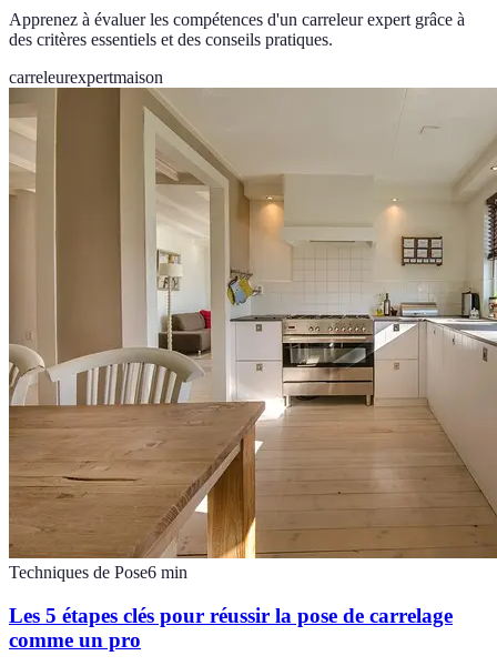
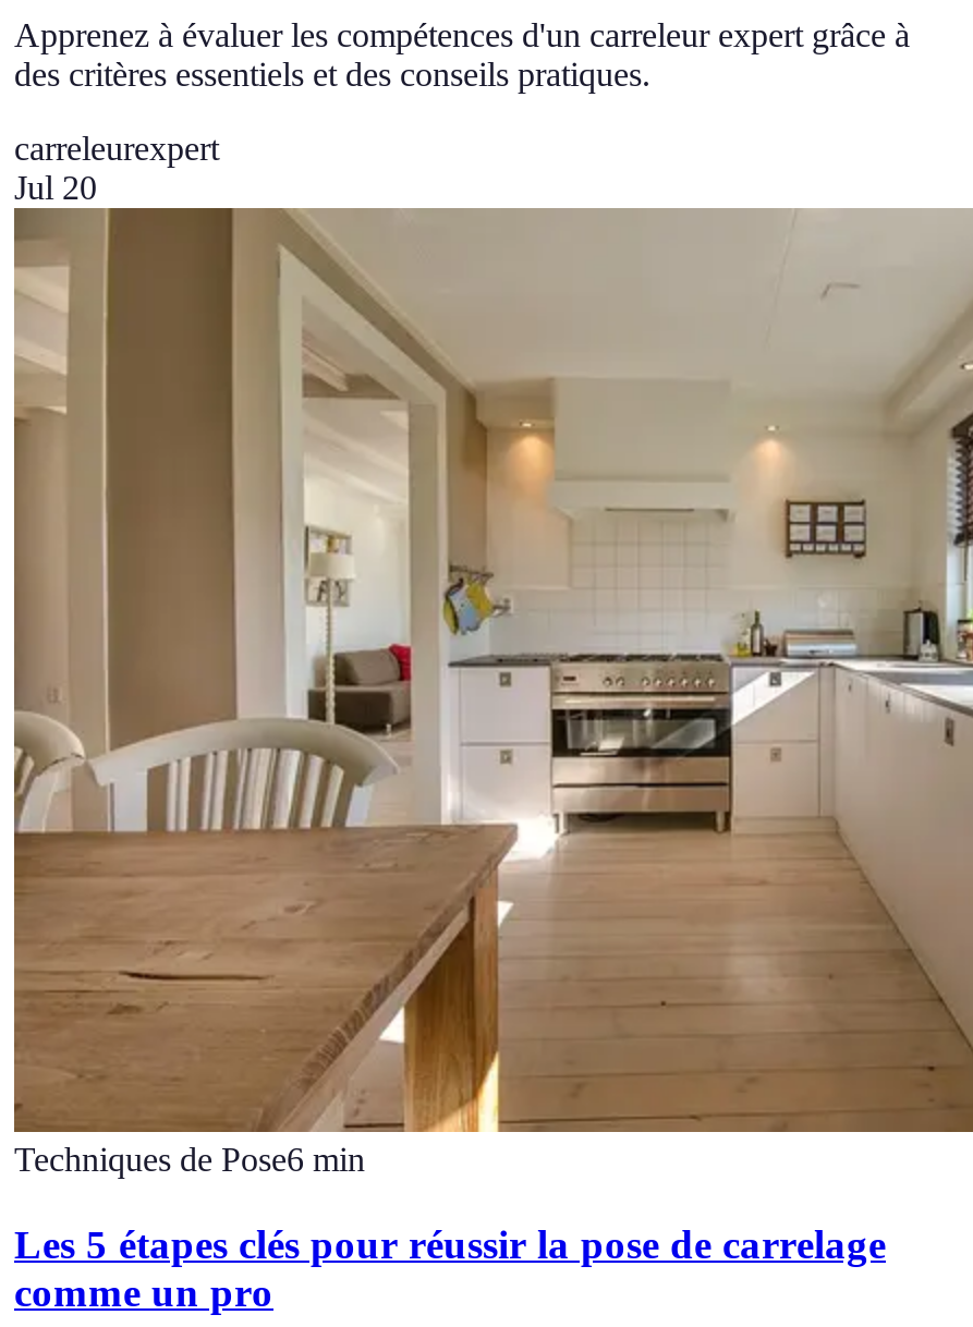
- carreleurexpertmaison
+ carreleurexpert
+ Jul 20
